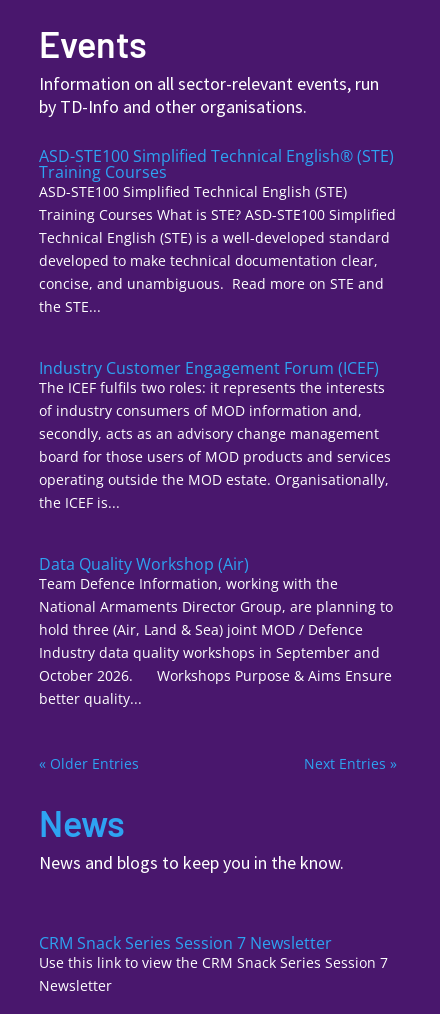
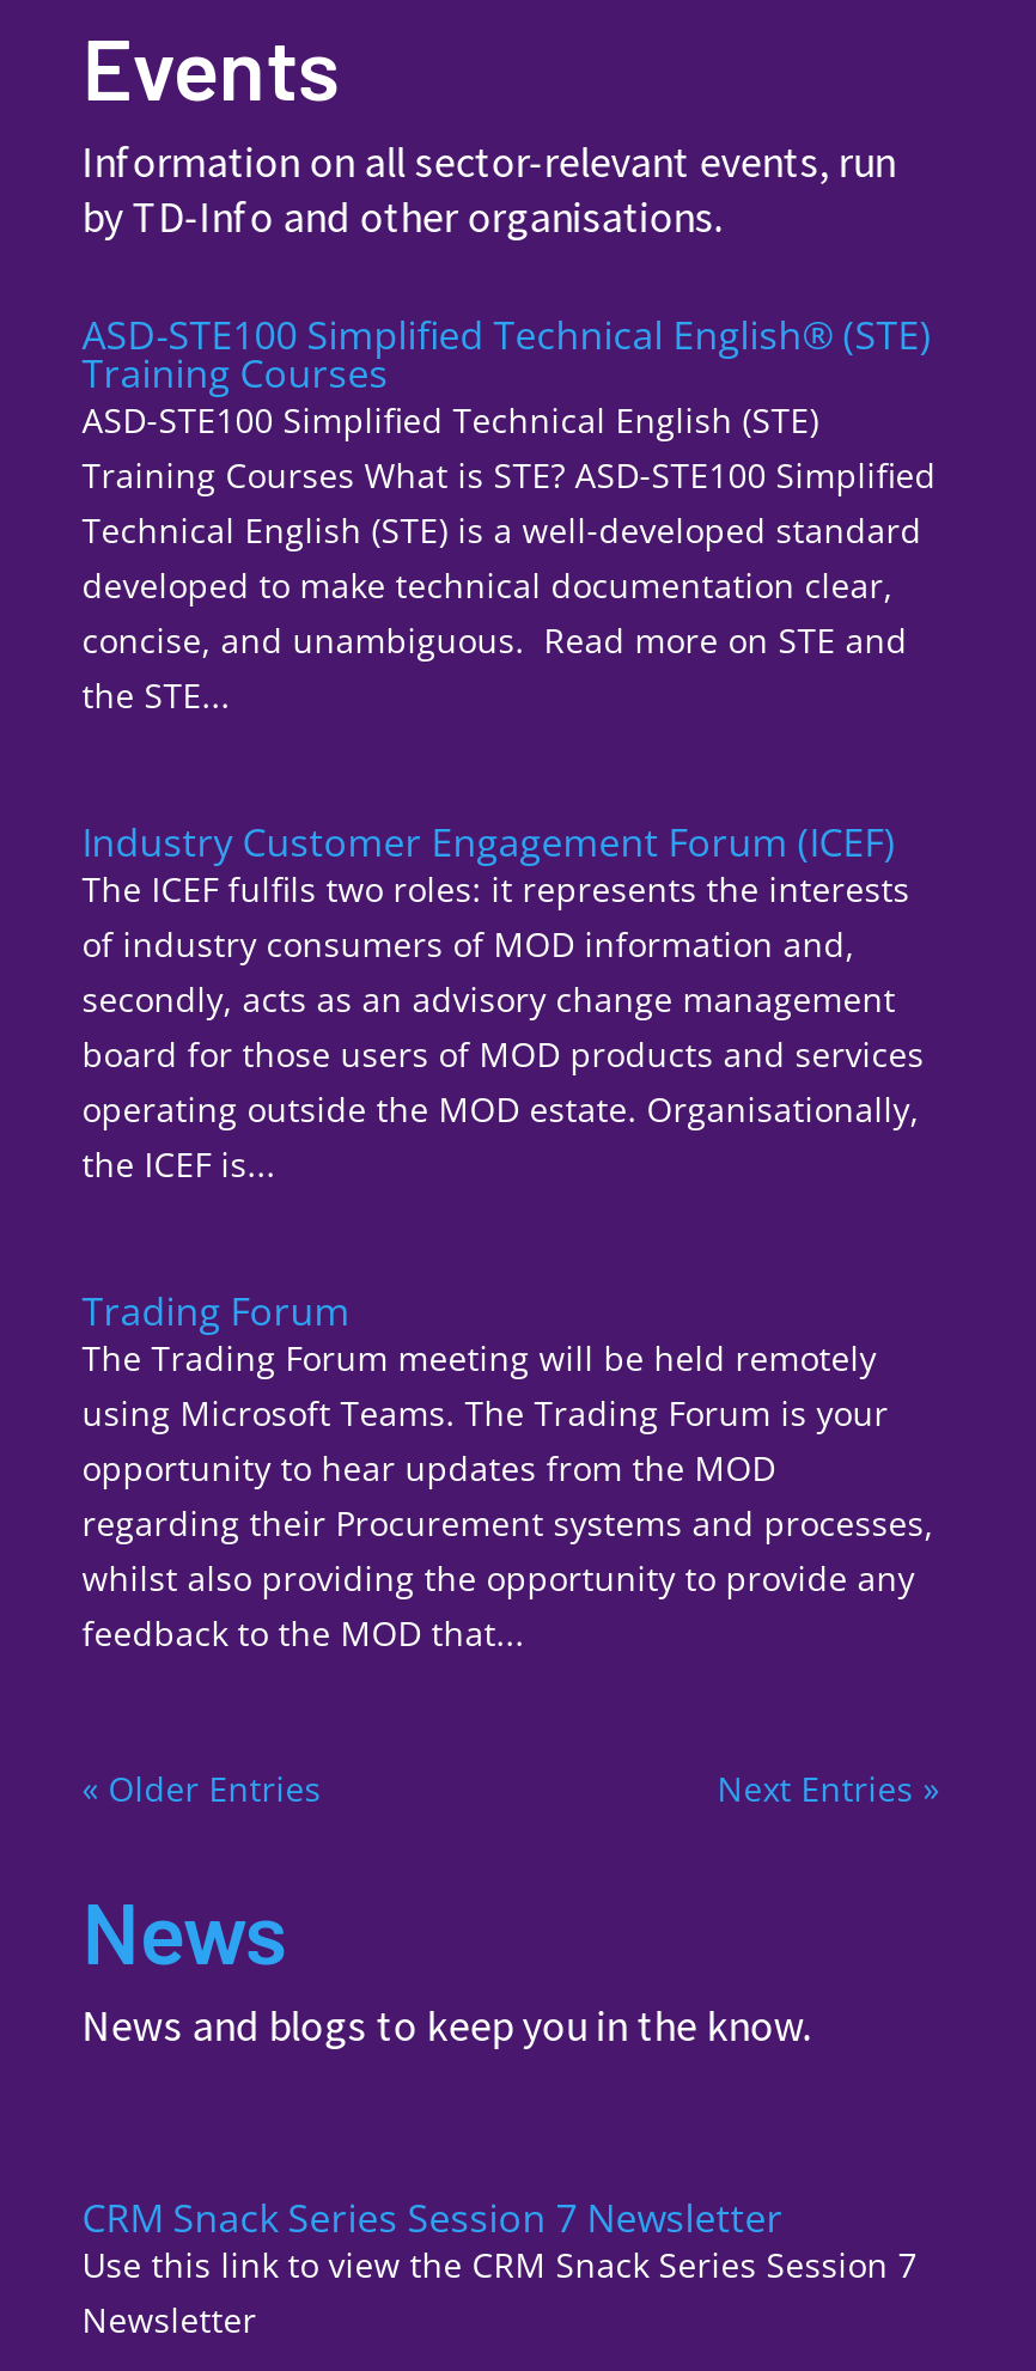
- Data Quality Workshop (Air)
- Team Defence Information, working with the
- National Armaments Director Group, are planning to
- hold three (Air, Land & Sea) joint MOD / Defence
- Industry data quality workshops in September and
- October 2026. Workshops Purpose & Aims Ensure
- better quality...
+ Trading Forum
+ The Trading Forum meeting will be held remotely
+ using Microsoft Teams. The Trading Forum is your
+ opportunity to hear updates from the MOD
+ regarding their Procurement systems and processes,
+ whilst also providing the opportunity to provide any
+ feedback to the MOD that...
